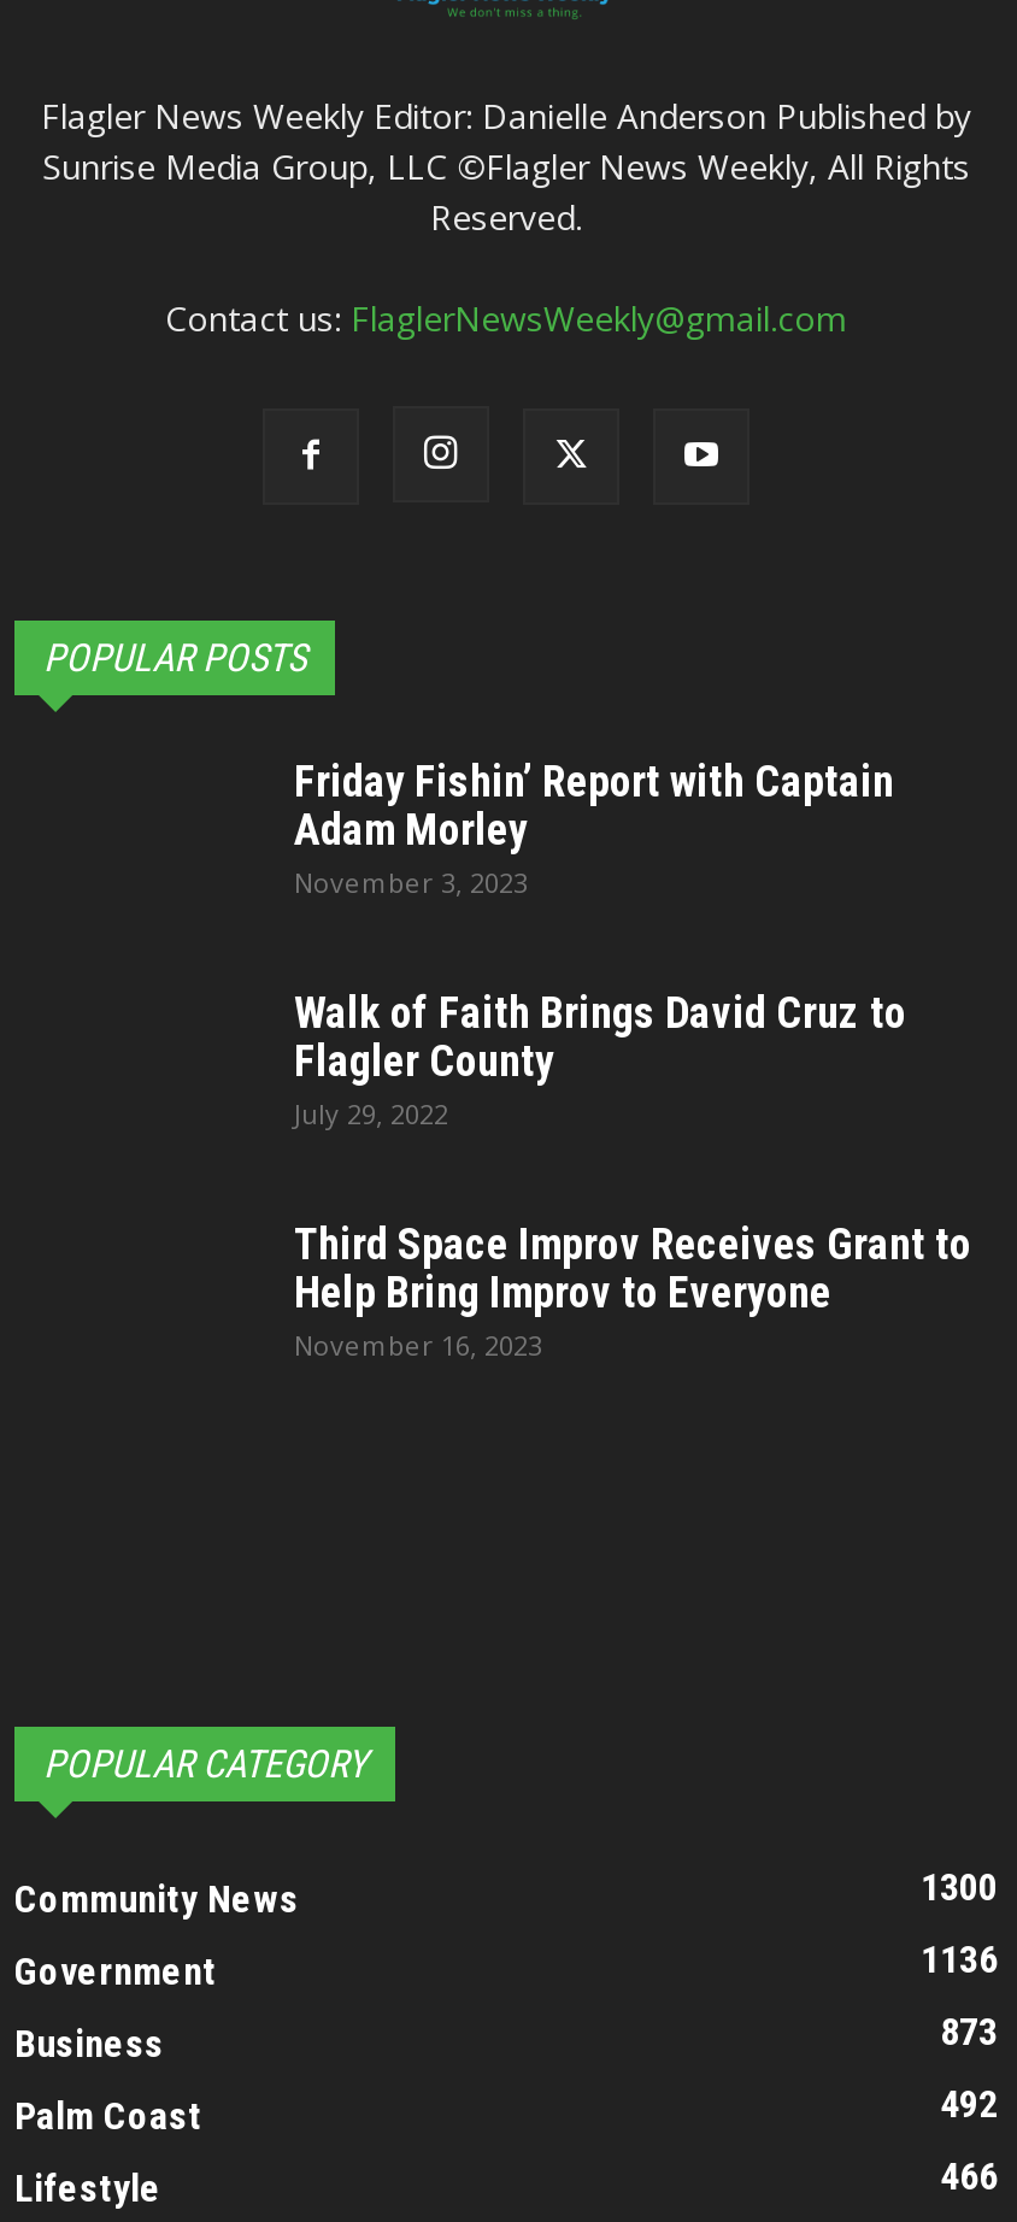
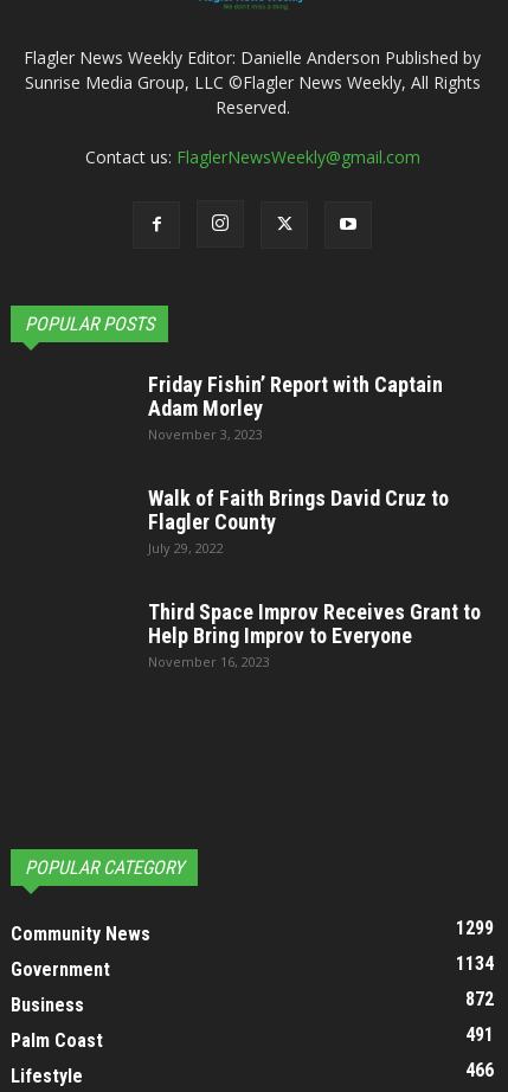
- 1300
+ 1299

- 1136
+ 1134

- 873
+ 872

- 492
+ 491
